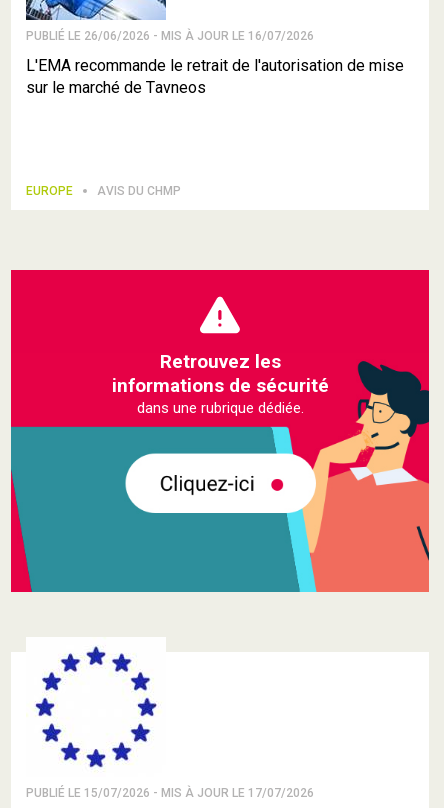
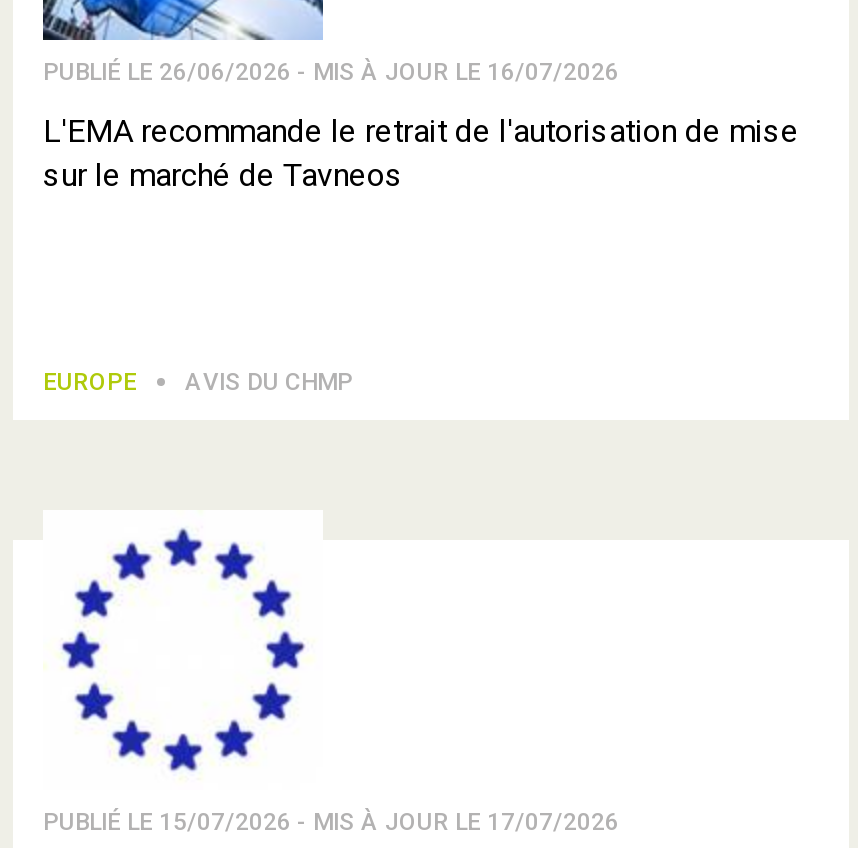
- [image]
- Retrouvez les
- informations de sécurité
- dans une rubrique dédiée.
